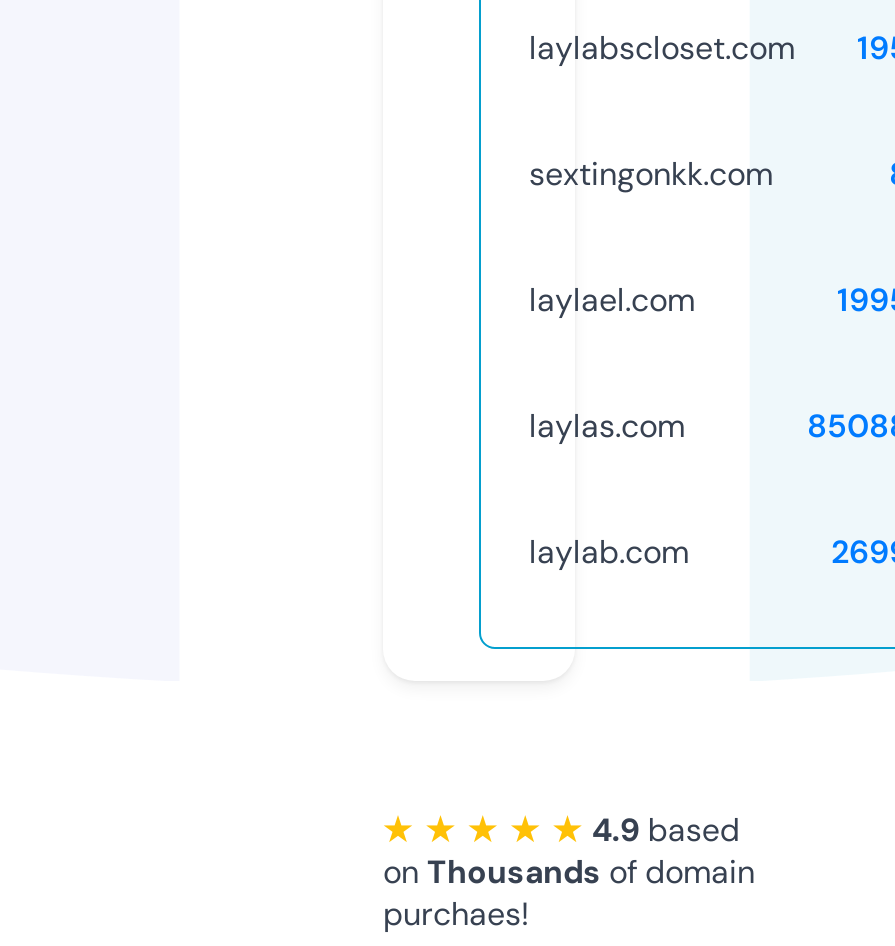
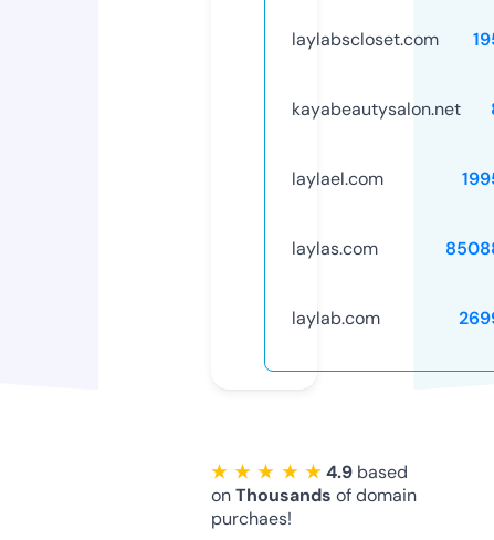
- sextingonkk.com
+ kayabeautysalon.net
